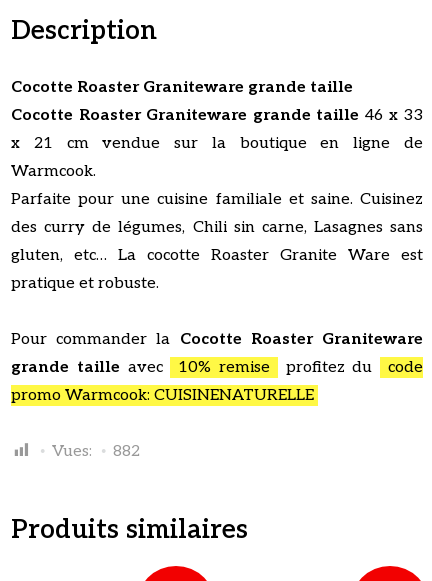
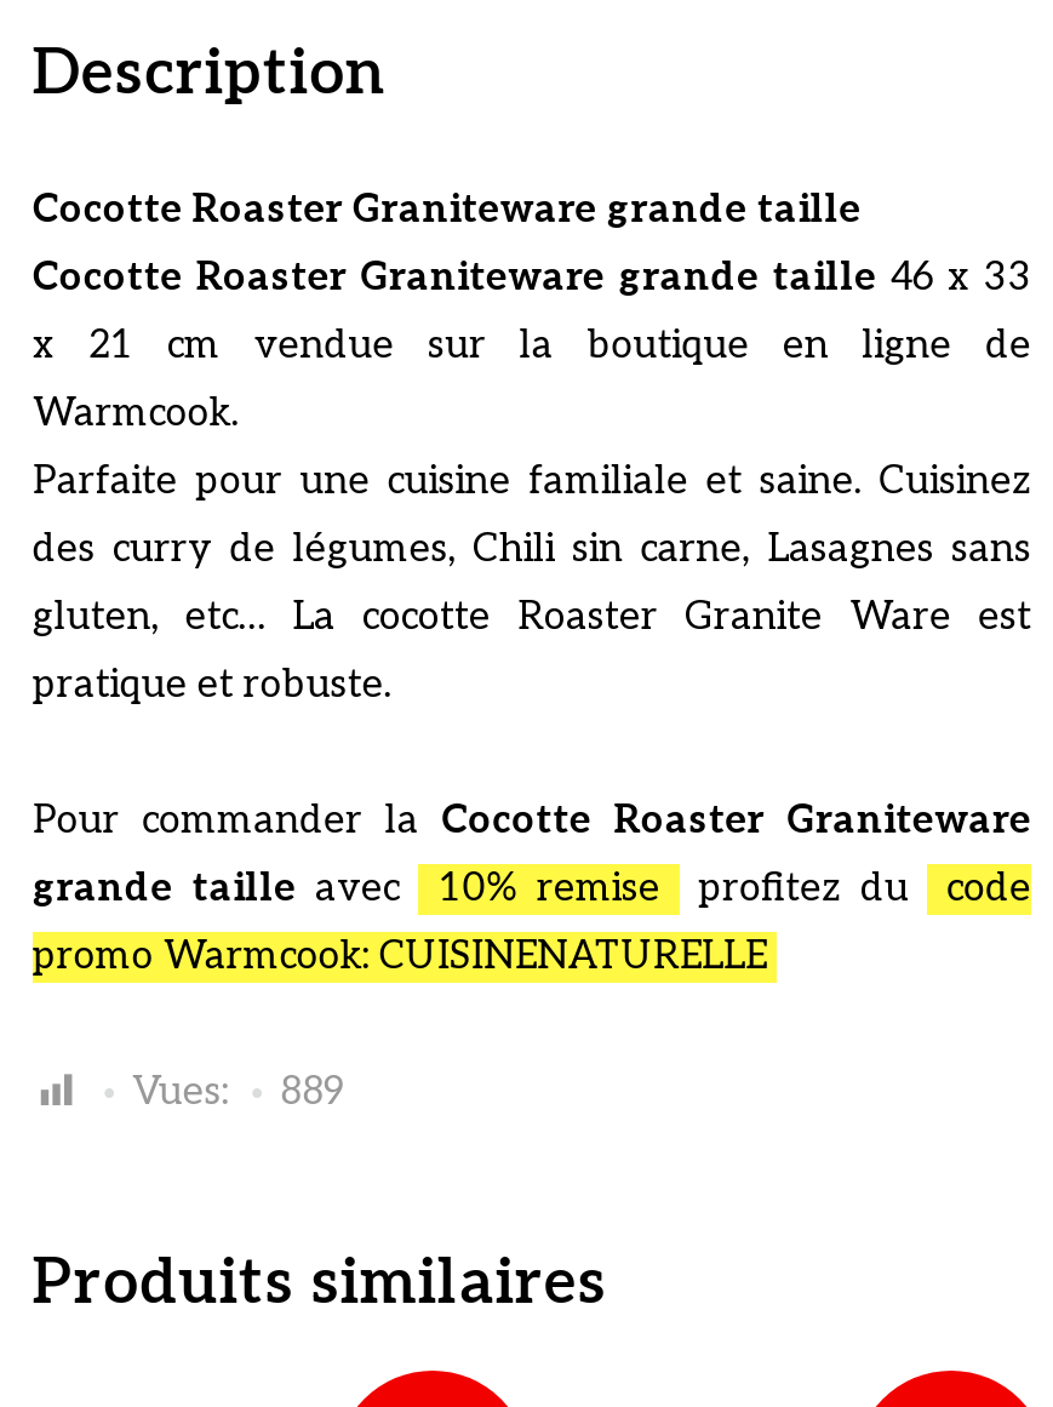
- Vues: 882
+ Vues: 889
